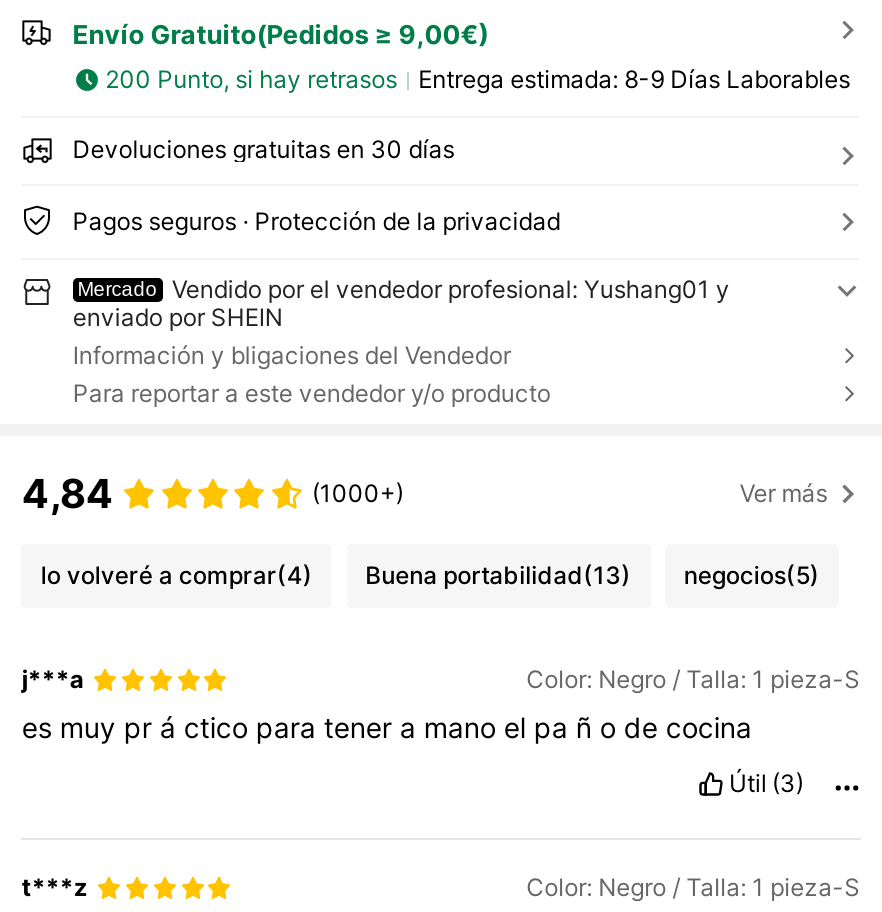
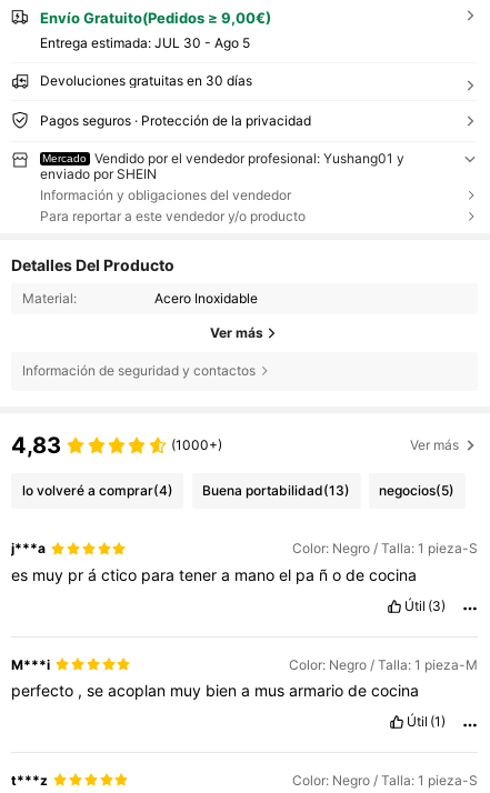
- 200 Punto, si hay retrasos
- Entrega estimada: 8-9 Días Laborables
+ Entrega estimada: JUL 30 - Ago 5

- Información y bligaciones del Vendedor
+ Información y obligaciones del vendedor

- 4,84
+ Detalles Del Producto
+ Material:
+ Acero Inoxidable
+ Ver más
+ Información de seguridad y contactos
+ 4,83

+ M***i
+ Color: Negro / Talla: 1 pieza-M
+ perfecto, se acoplan muy bien a mus armario de cocina
+ Útil (1)
